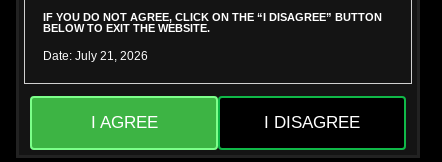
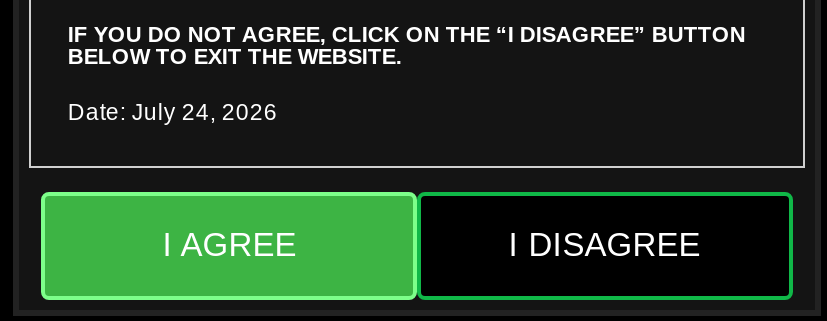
- Date: July 21, 2026
+ Date: July 24, 2026
